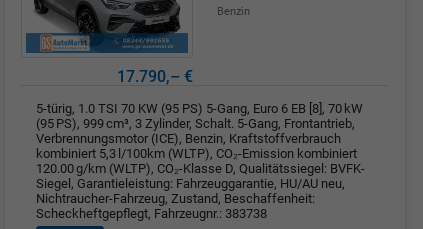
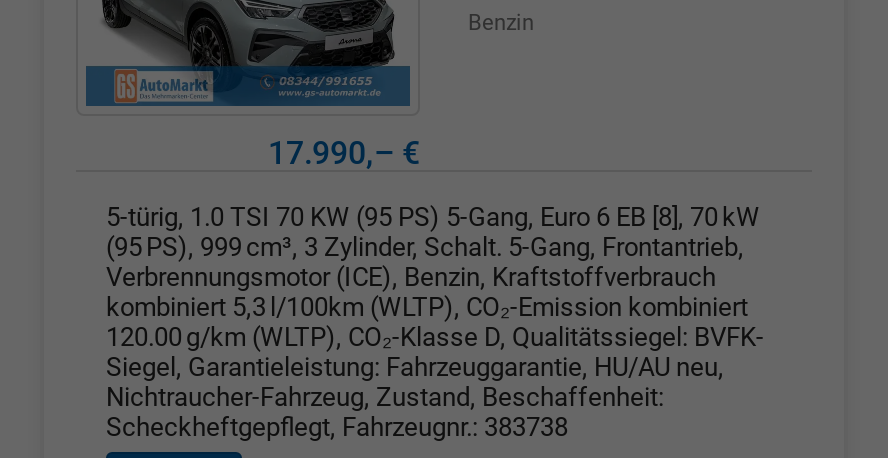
- 17.790,– €
+ 17.990,– €
